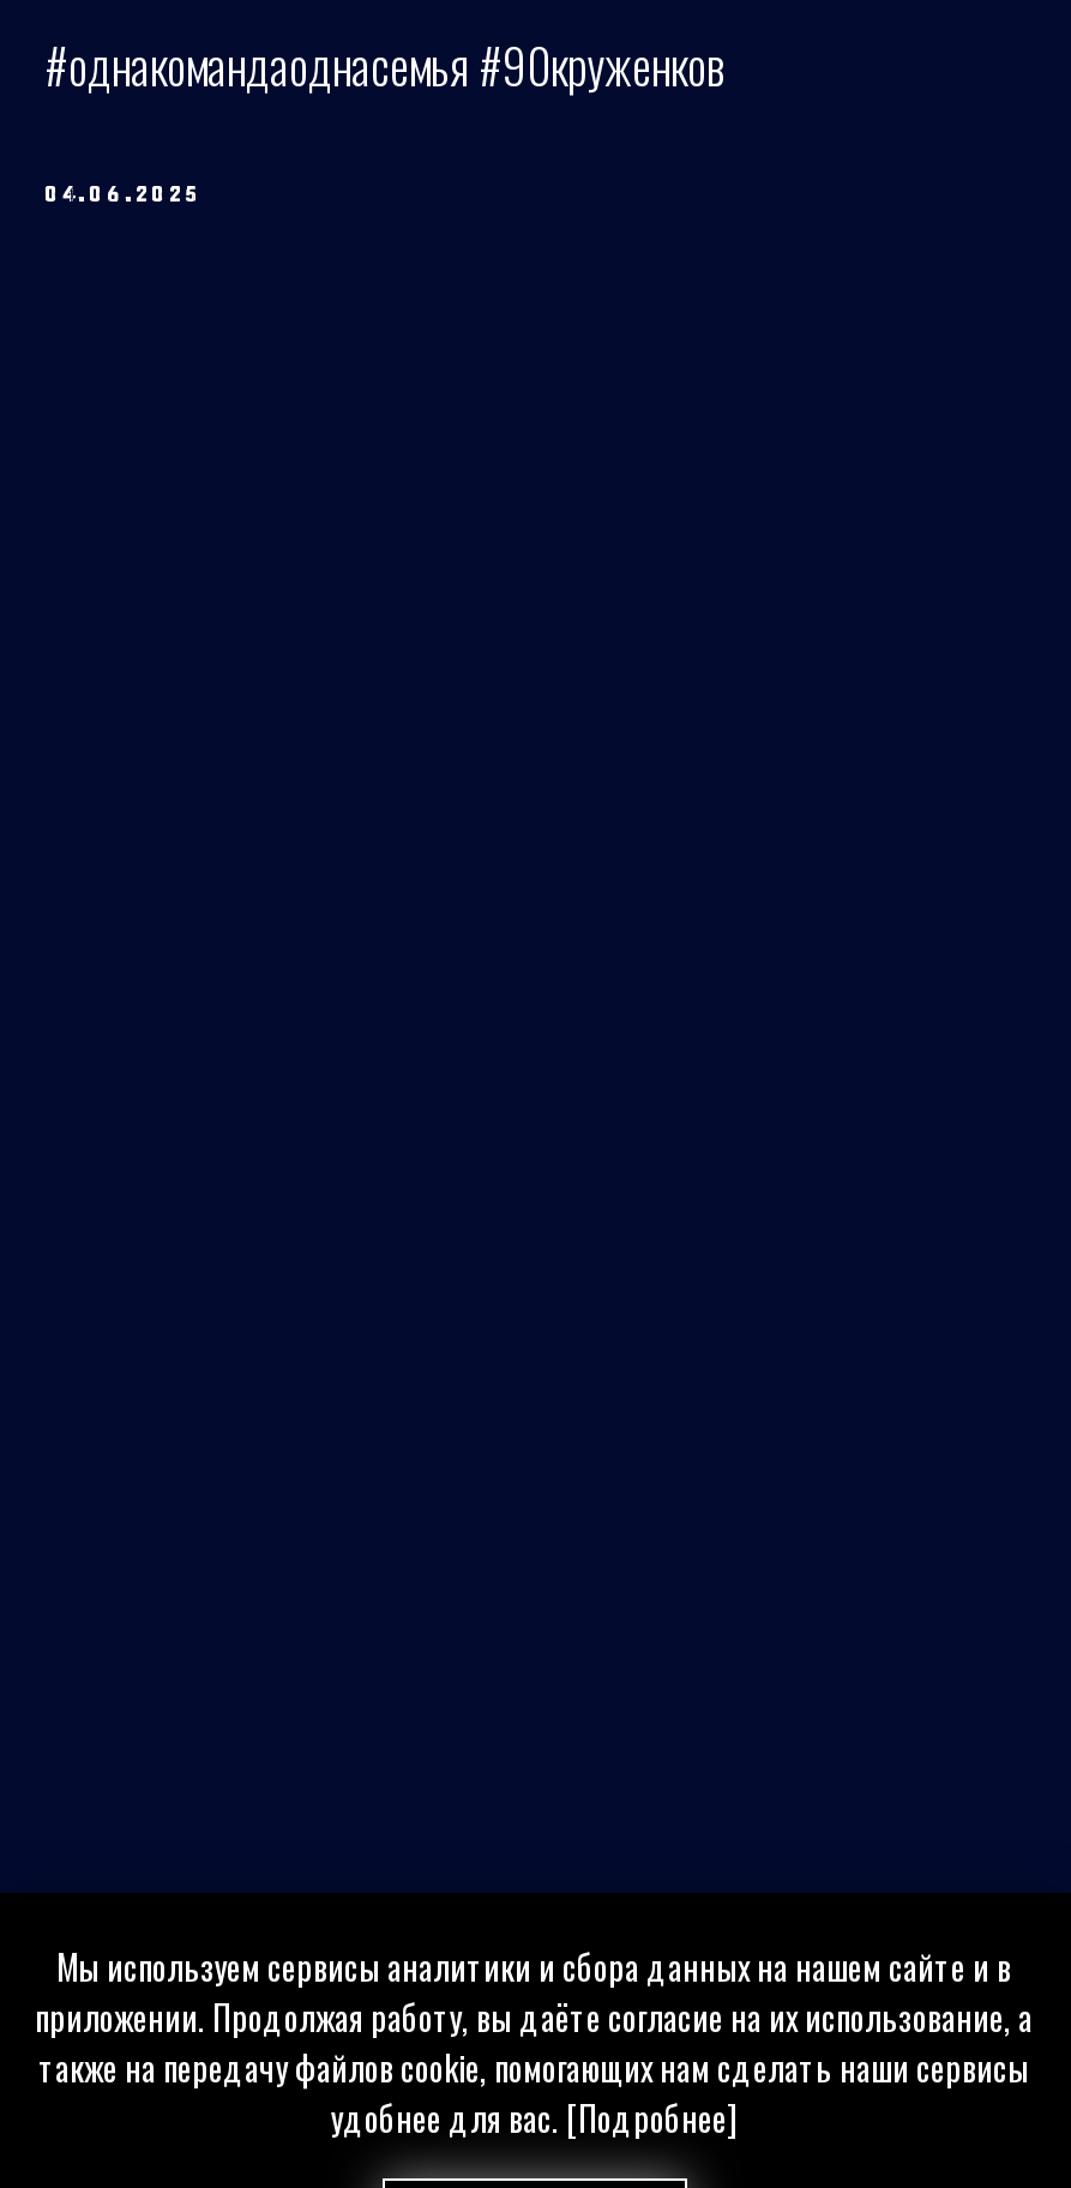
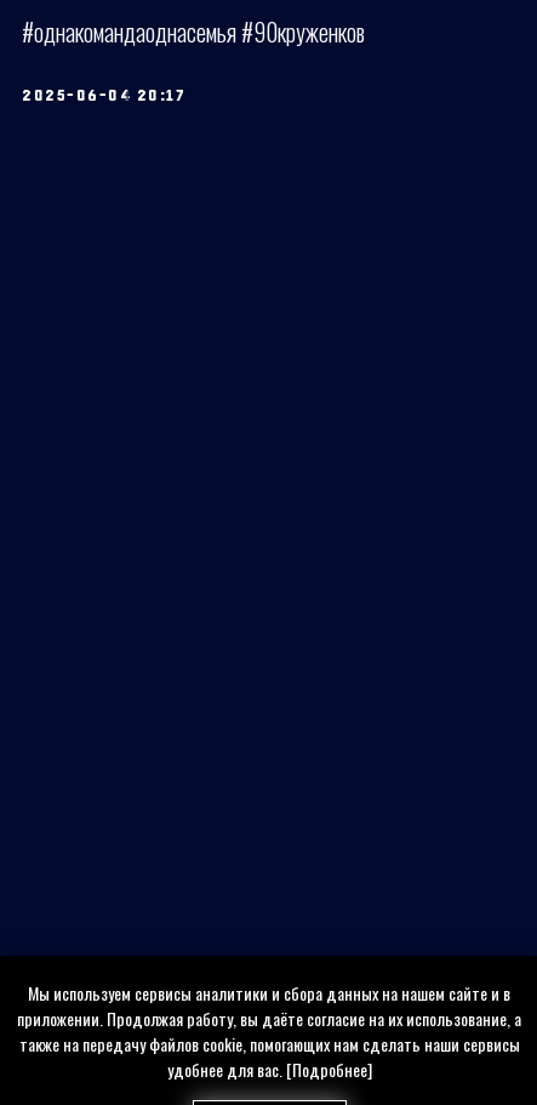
- 04.06.2025
+ 2025-06-04 20:17
